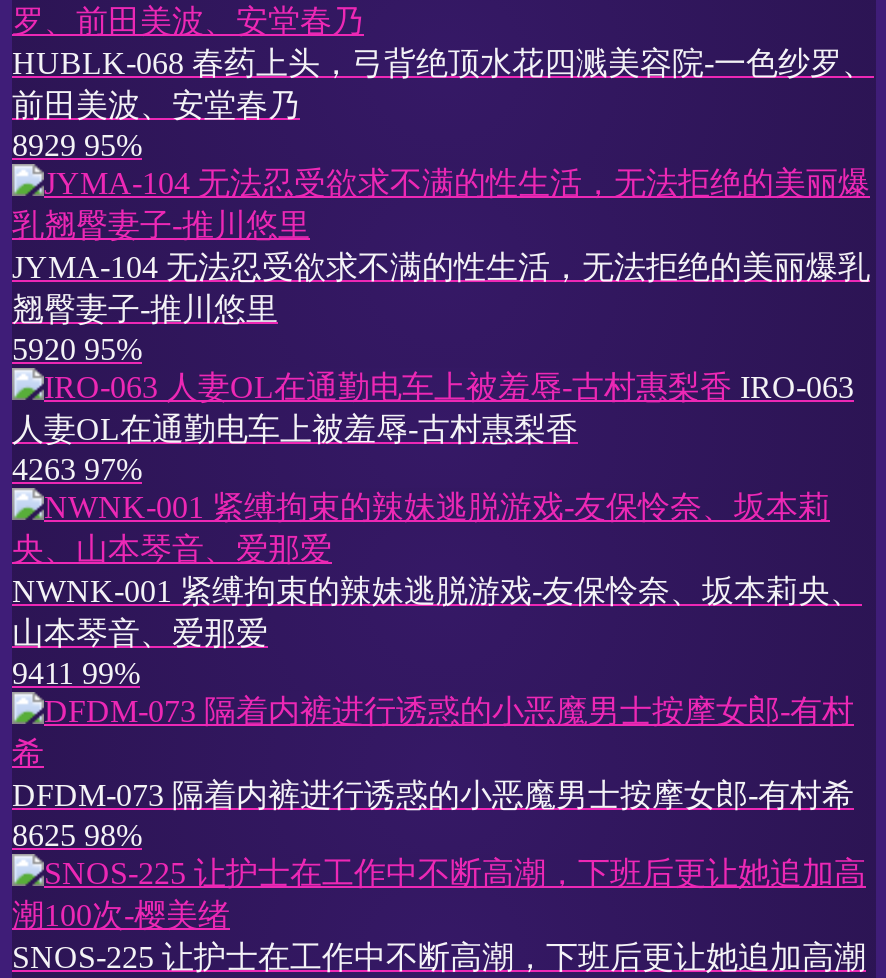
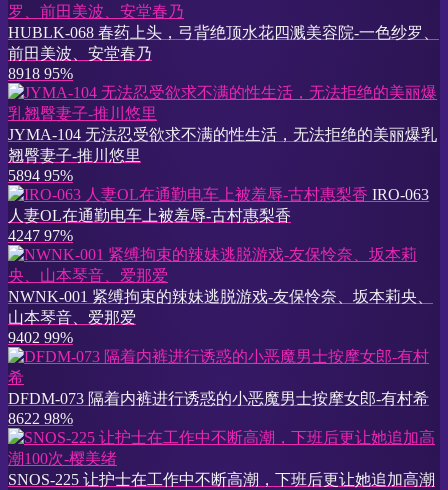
- 8929 95%
+ 8918 95%

- 5920 95%
+ 5894 95%

- 4263 97%
+ 4247 97%

- 9411 99%
+ 9402 99%

- 8625 98%
+ 8622 98%
